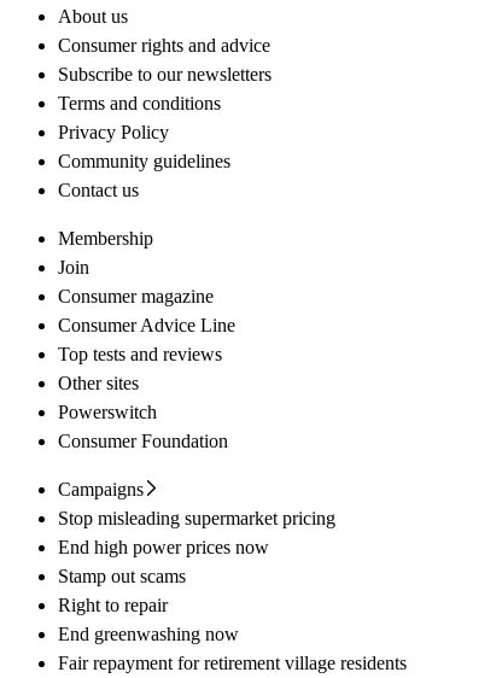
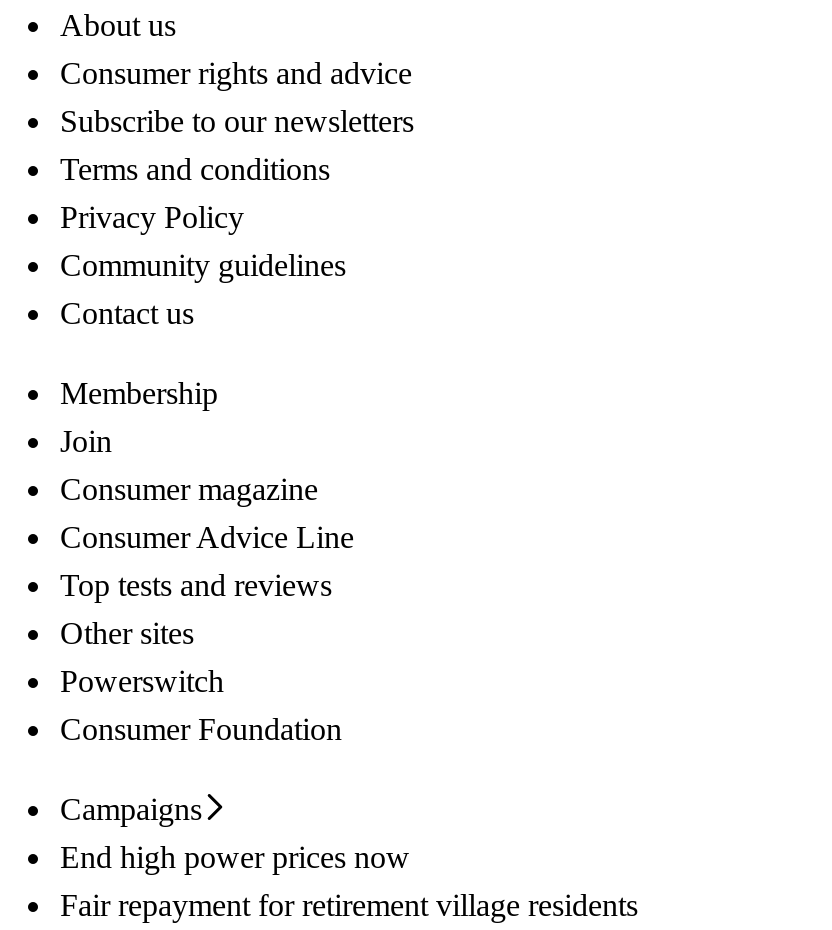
- Stop misleading supermarket pricing

- Stamp out scams
- Right to repair
- End greenwashing now
